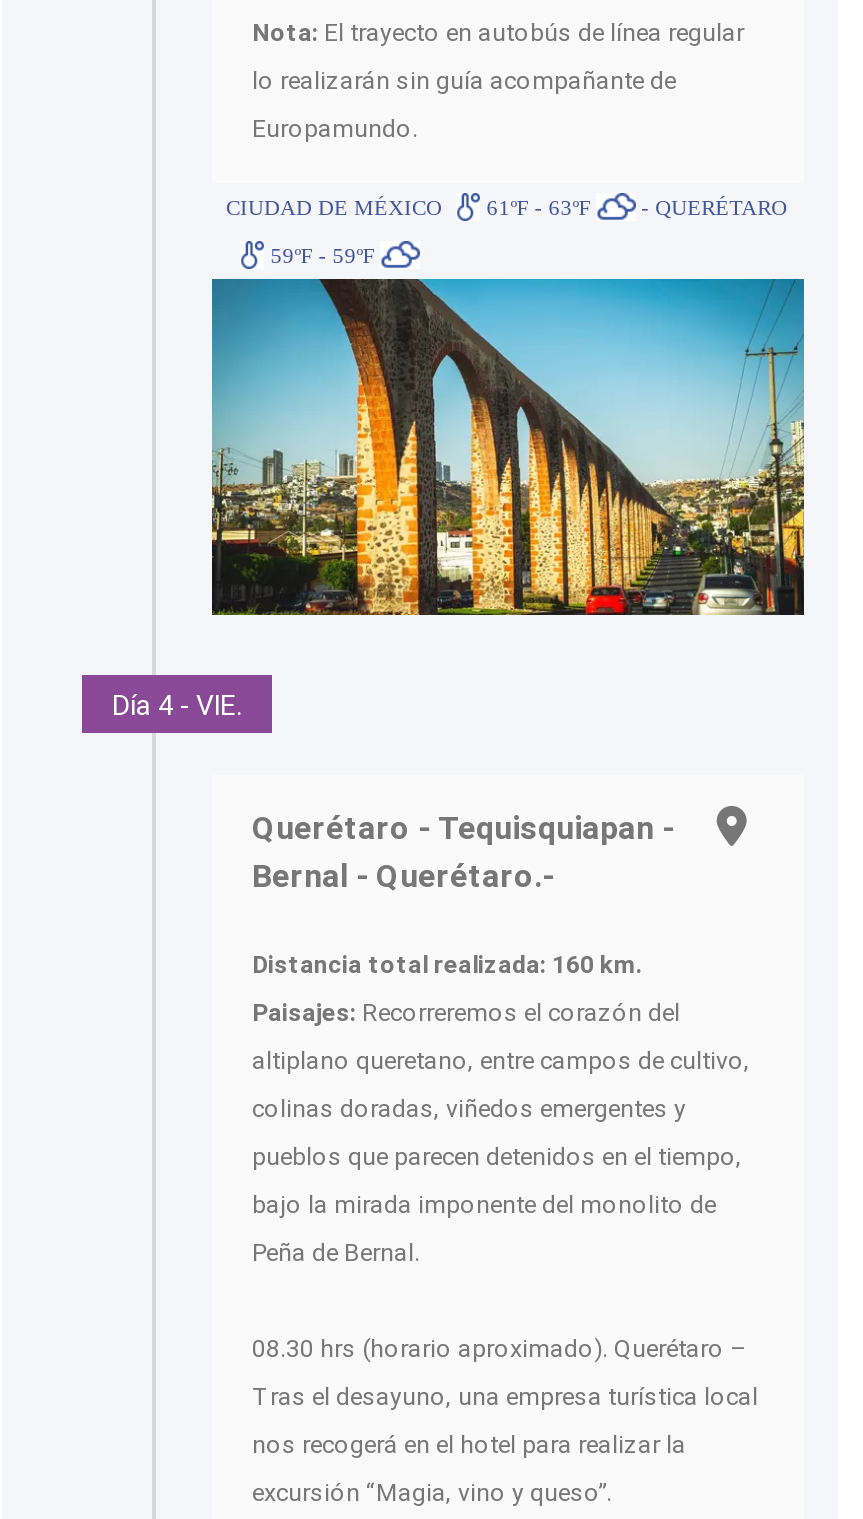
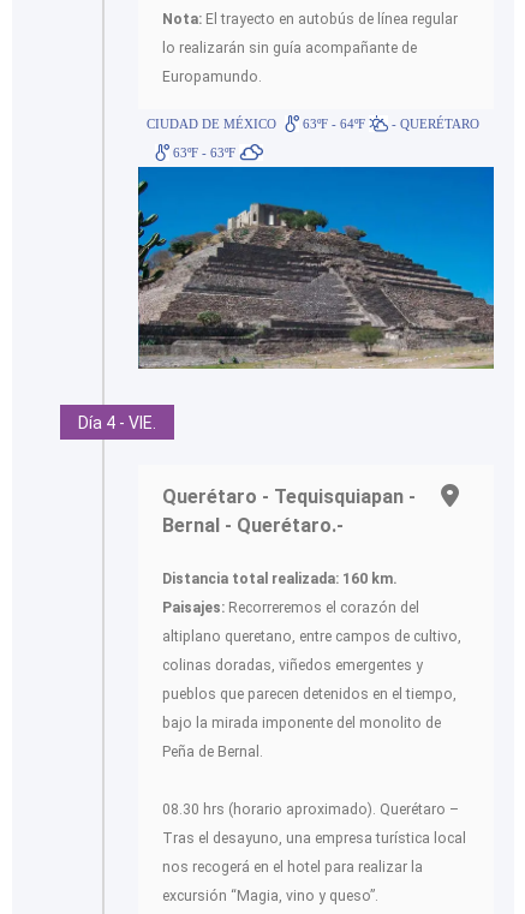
- CIUDAD DE MÉXICO 61ºF - 63ºF - QUERÉTARO
+ CIUDAD DE MÉXICO 63ºF - 64ºF - QUERÉTARO

- 59ºF - 59ºF
+ 63ºF - 63ºF

- [image]
+ [image]
